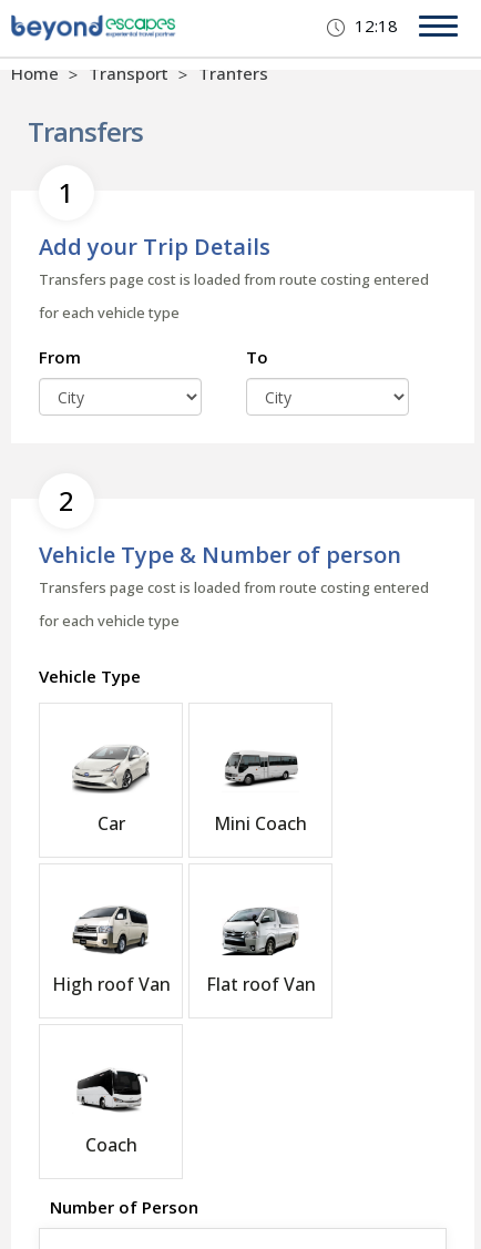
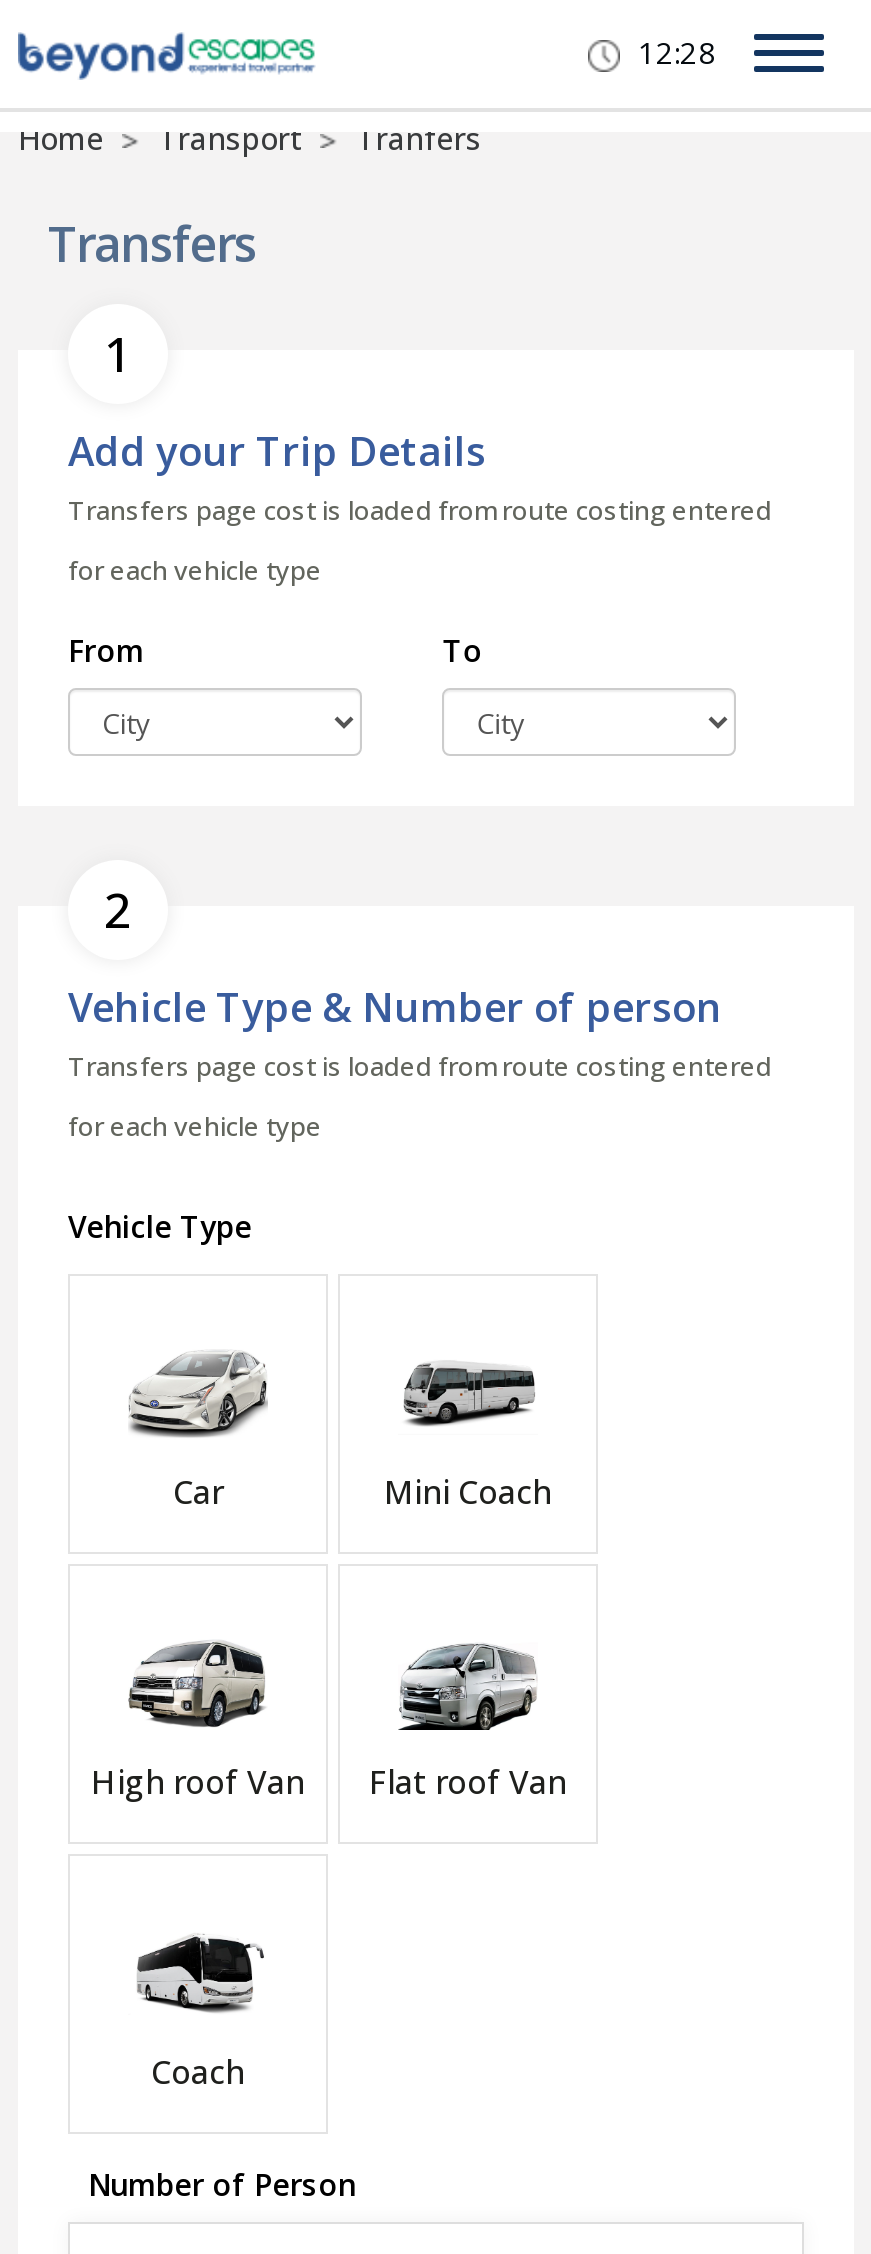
- 12:18
+ 12:28
